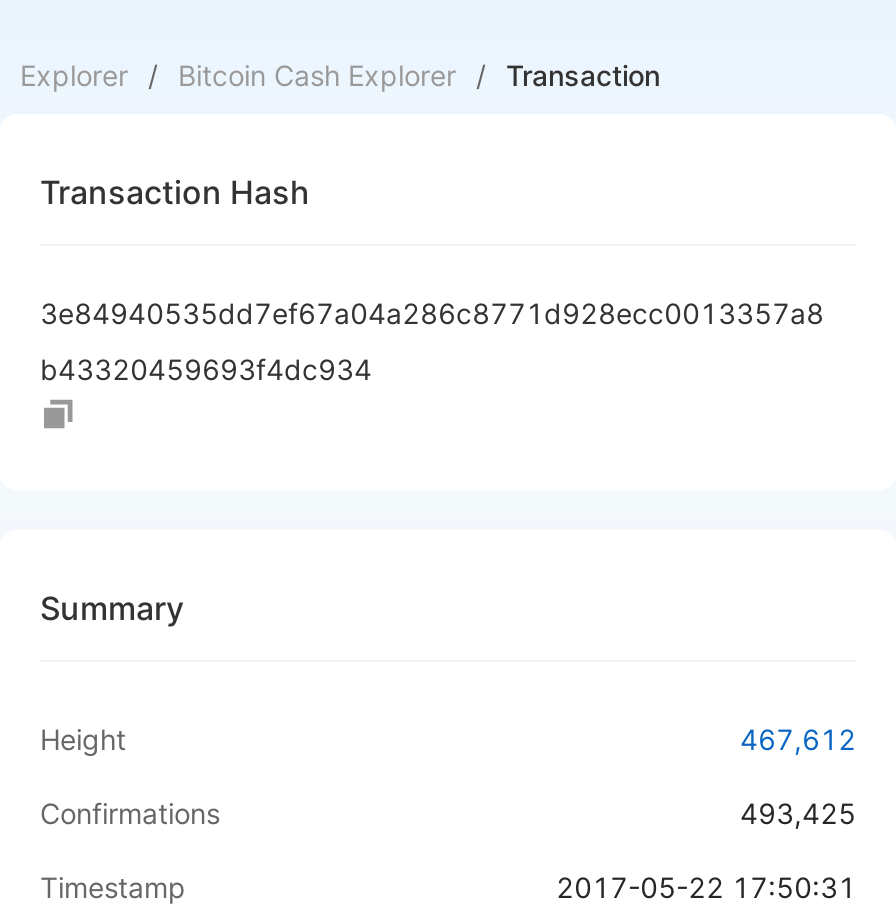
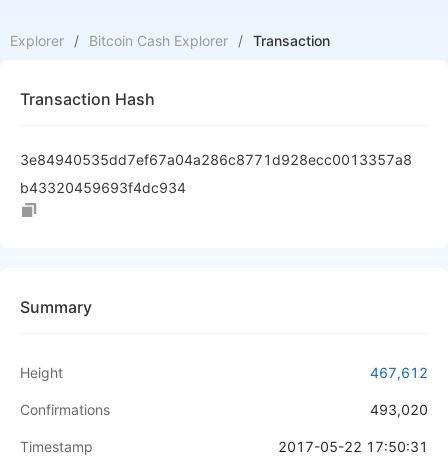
- 493,425
+ 493,020
